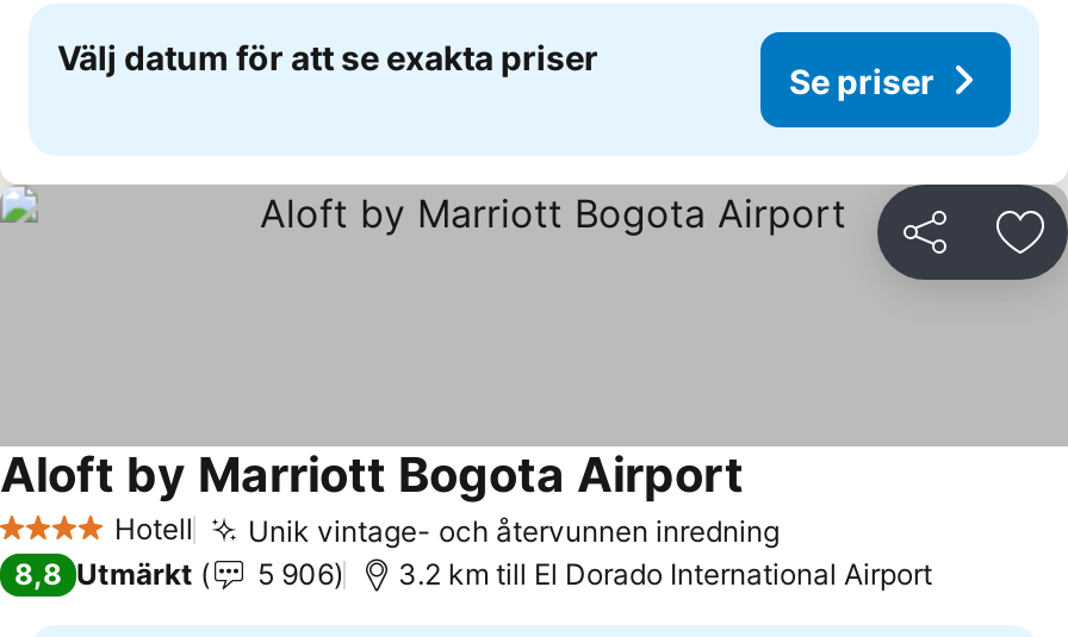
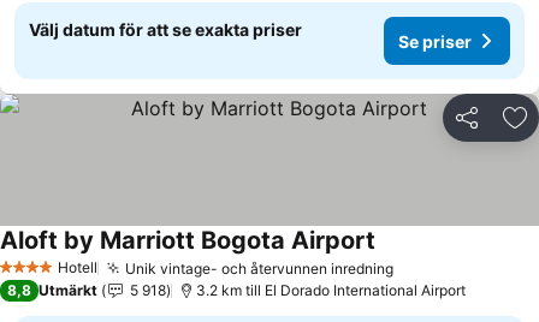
- 5 906
+ 5 918
